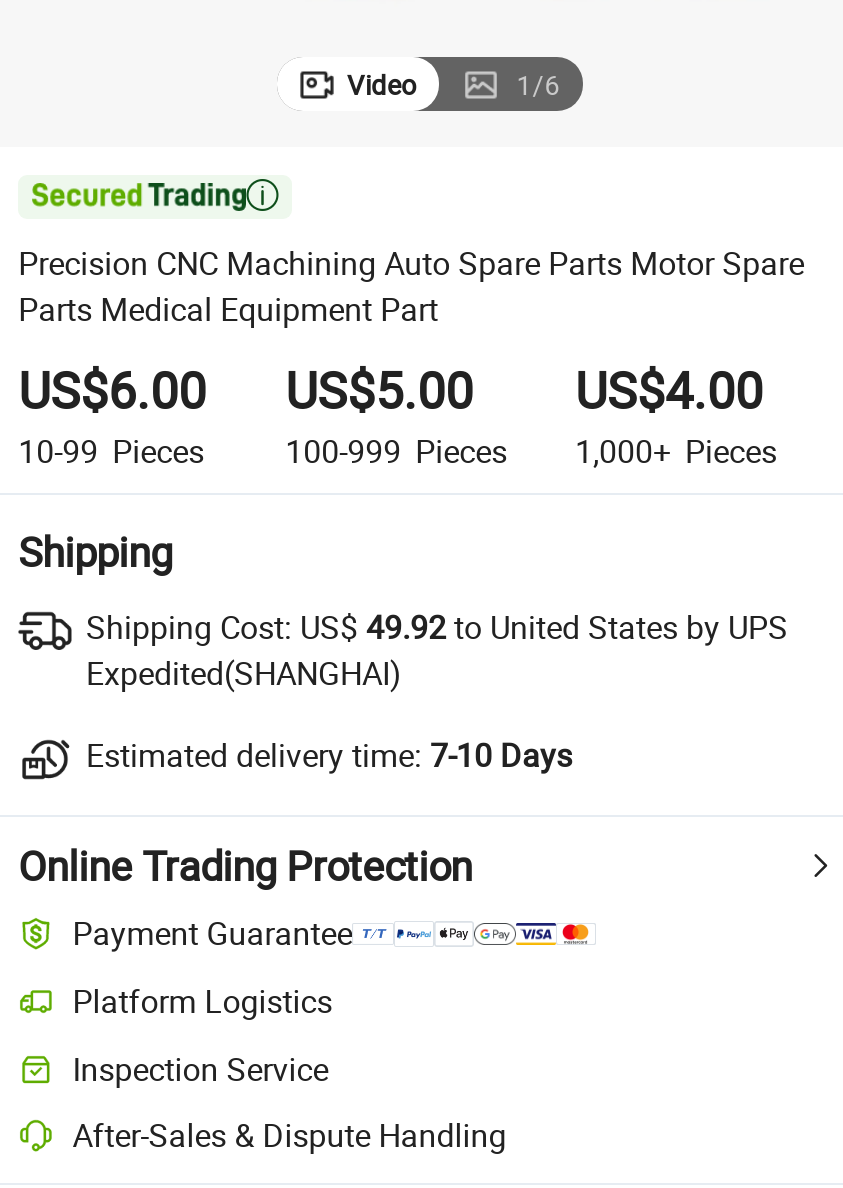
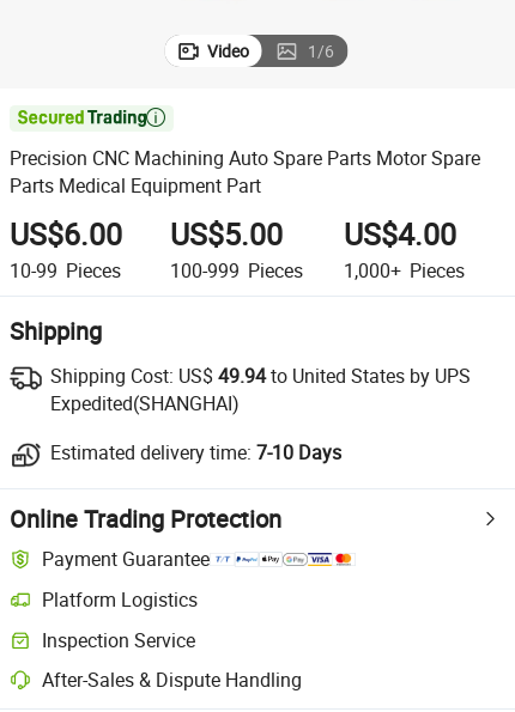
- Shipping Cost: US$49.92 to United States by UPS
+ Shipping Cost: US$49.94 to United States by UPS
